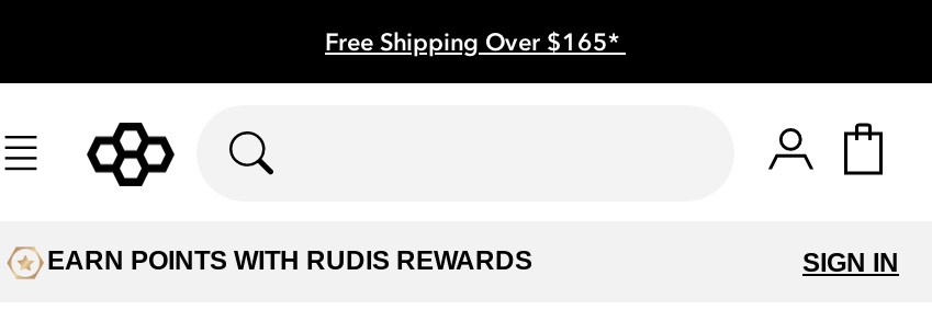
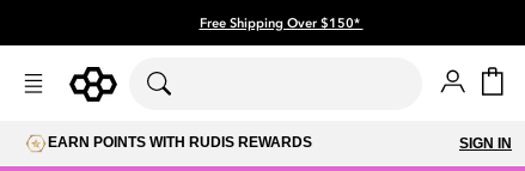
- Free Shipping Over $165*
+ Free Shipping Over $150*
